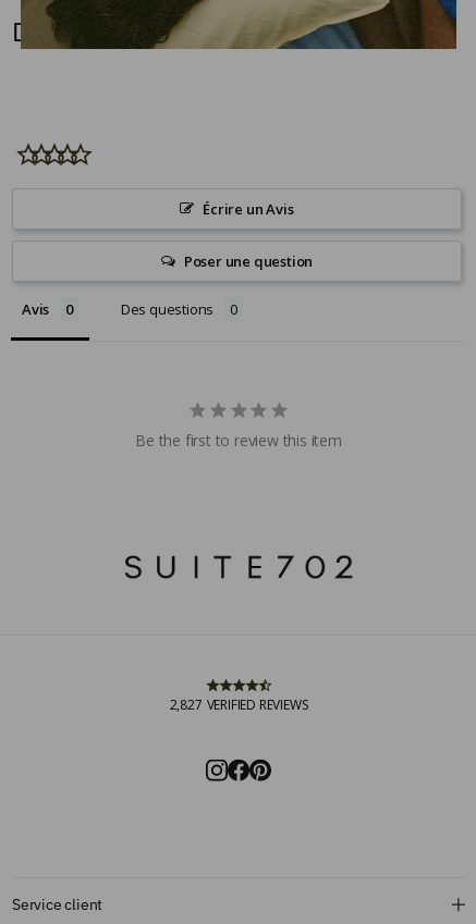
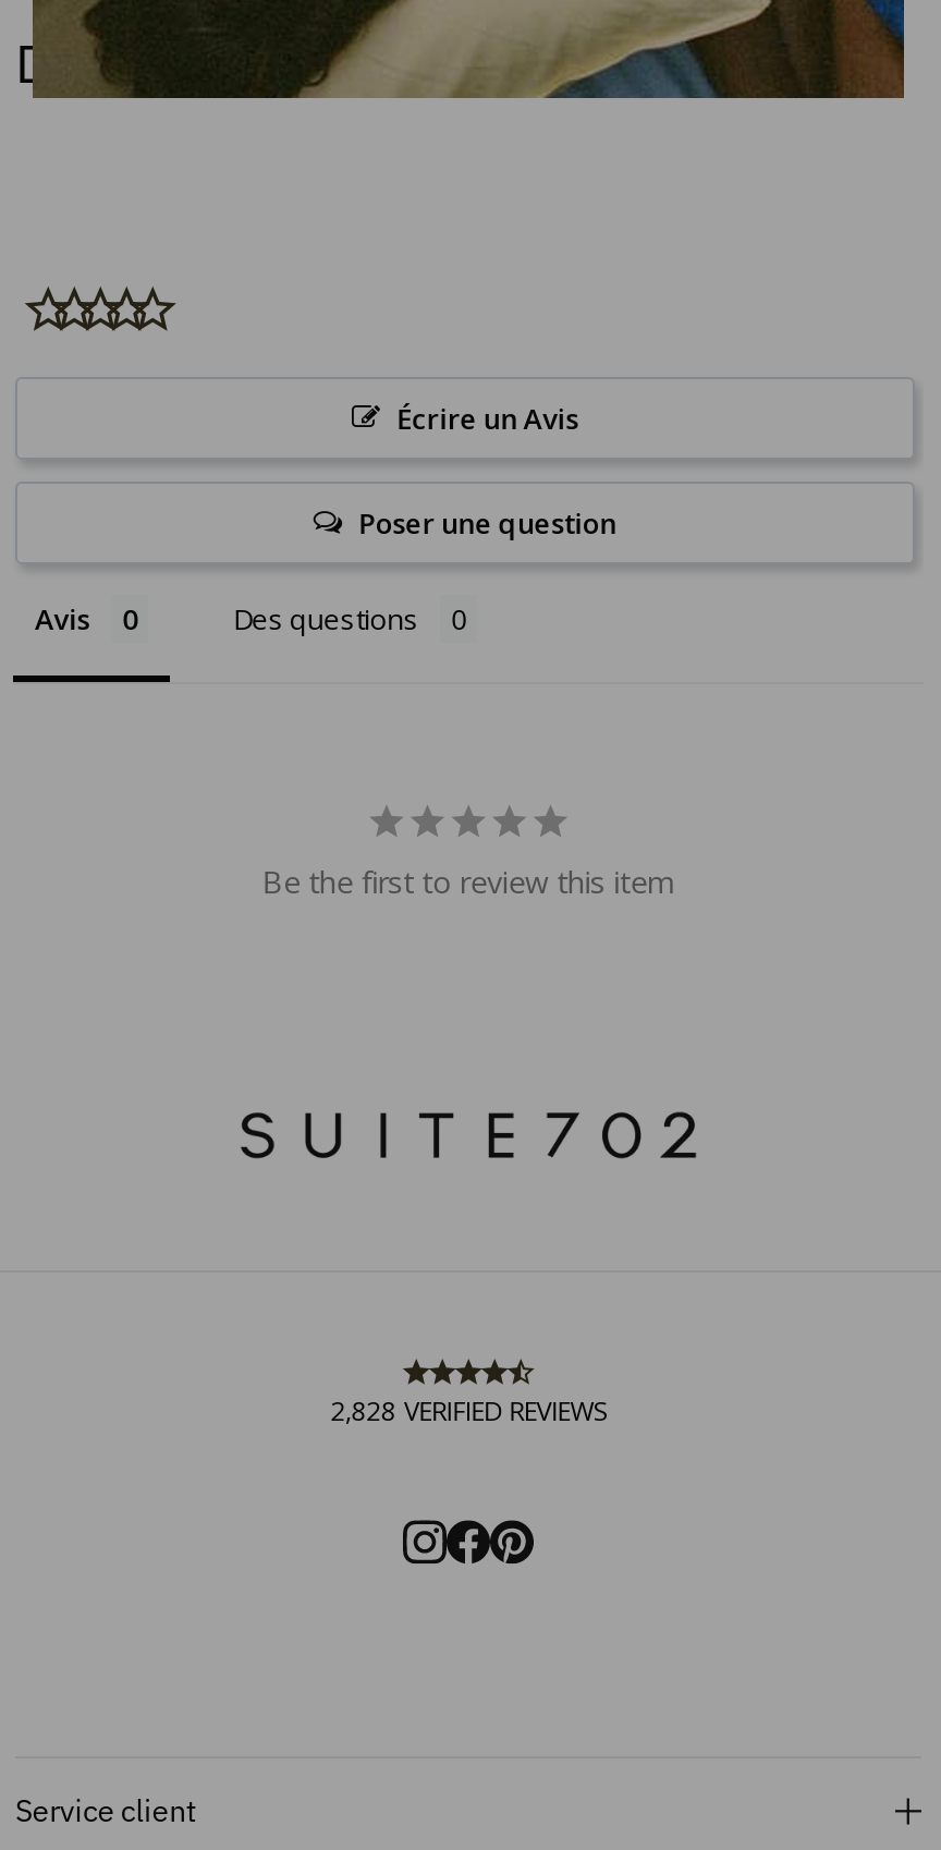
- 2,827 VERIFIED REVIEWS
+ 2,828 VERIFIED REVIEWS
